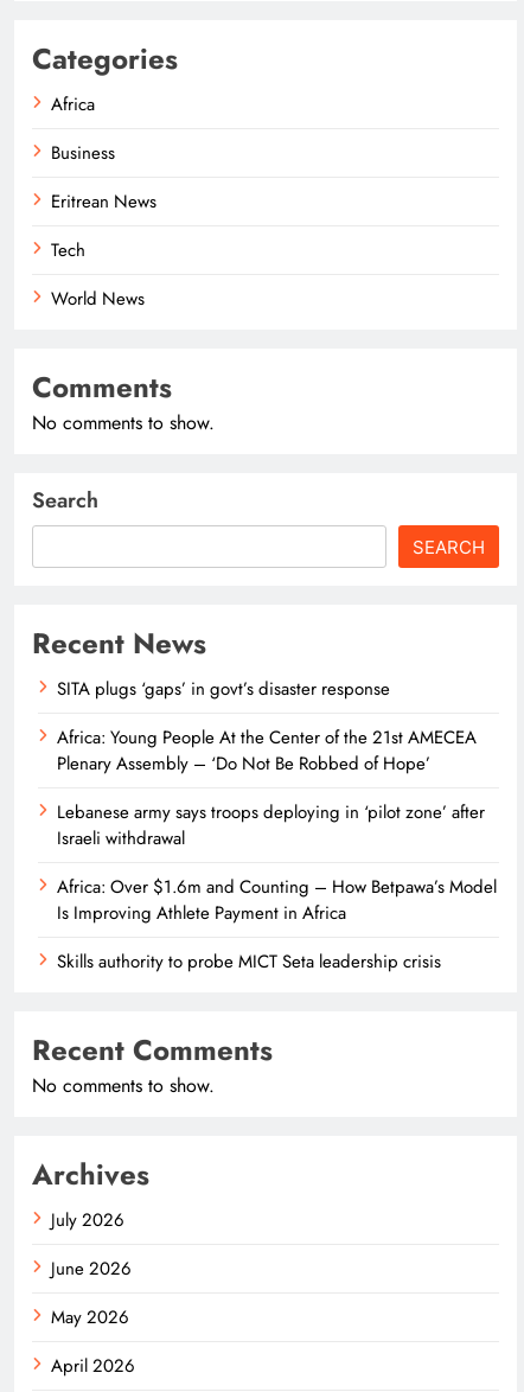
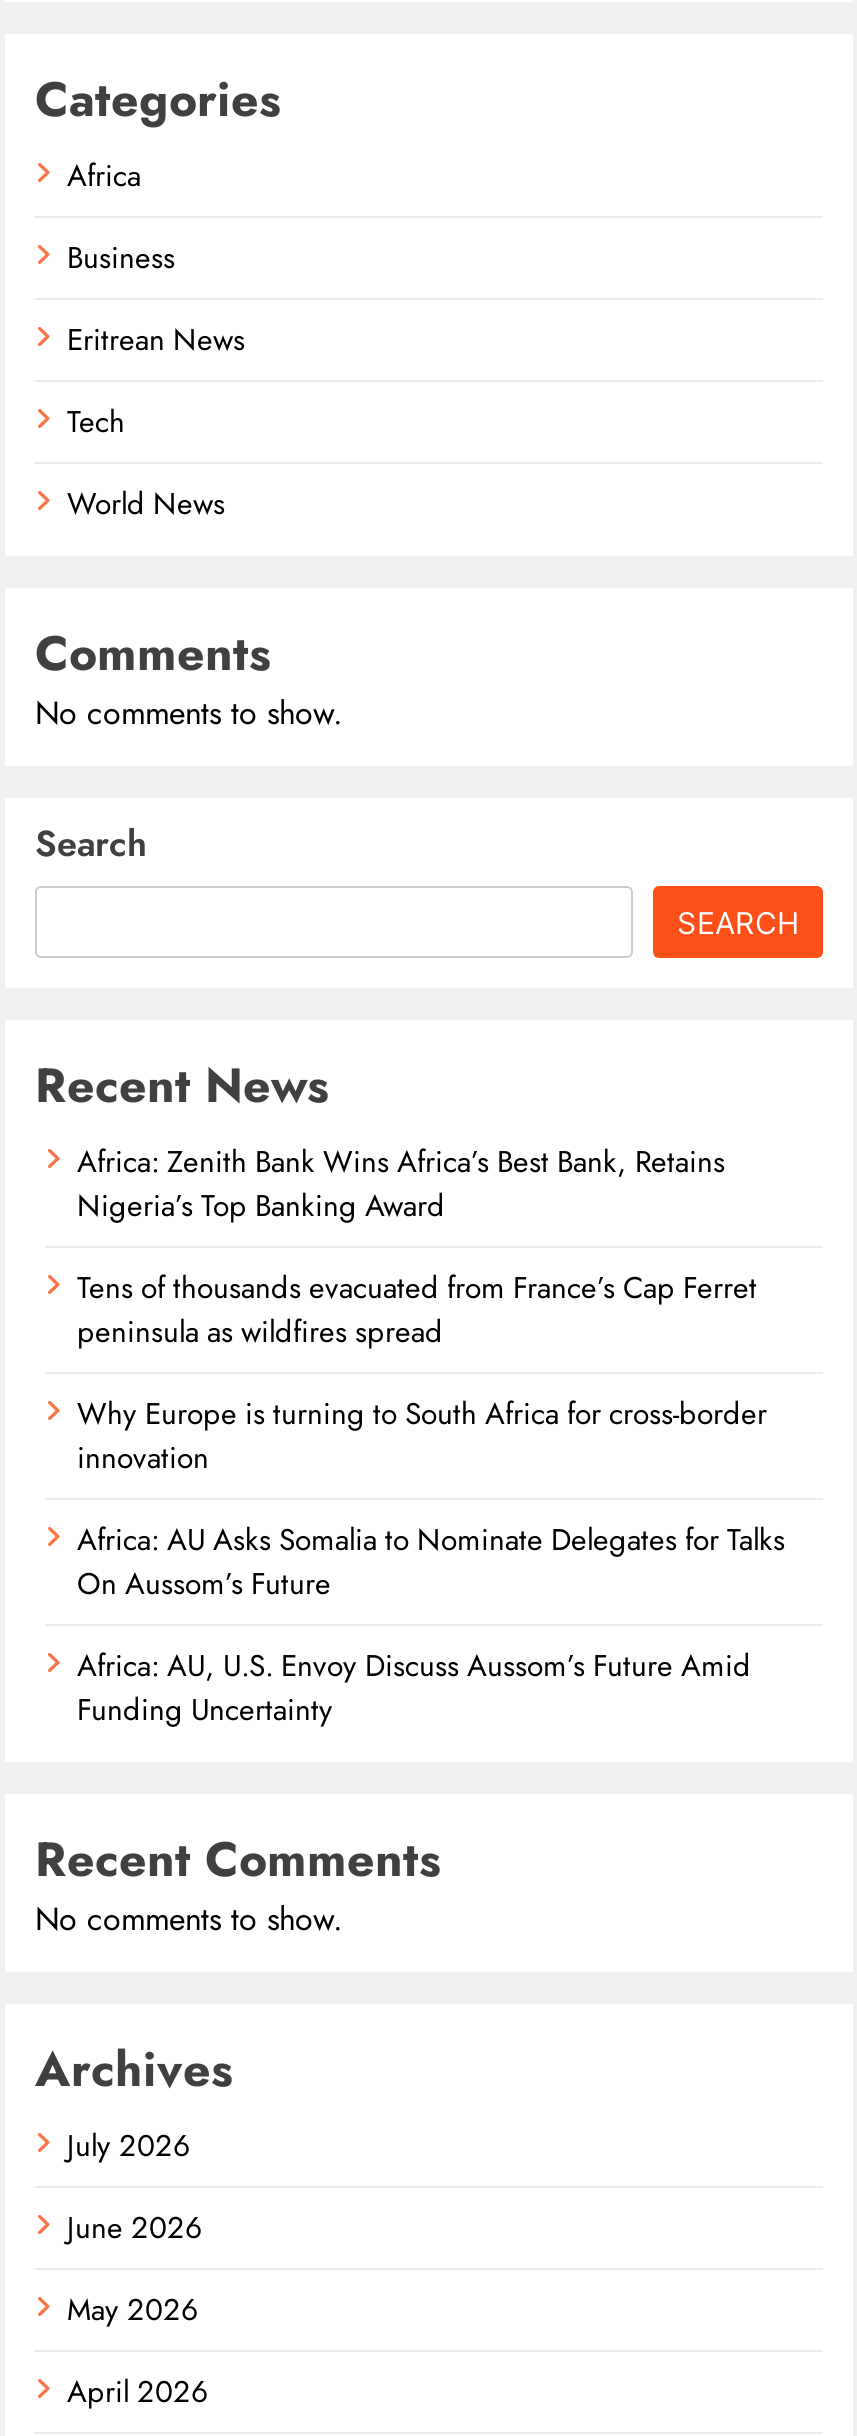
- SITA plugs ‘gaps’ in govt’s disaster response
+ Africa: Zenith Bank Wins Africa’s Best Bank, Retains
+ Nigeria’s Top Banking Award

- Africa: Young People At the Center of the 21st AMECEA
- Plenary Assembly – ‘Do Not Be Robbed of Hope’
+ Tens of thousands evacuated from France’s Cap Ferret
+ peninsula as wildfires spread

- Lebanese army says troops deploying in ‘pilot zone’ after
- Israeli withdrawal
+ Why Europe is turning to South Africa for cross-border
+ innovation

- Africa: Over $1.6m and Counting – How Betpawa’s Model
- Is Improving Athlete Payment in Africa
+ Africa: AU Asks Somalia to Nominate Delegates for Talks
+ On Aussom’s Future

- Skills authority to probe MICT Seta leadership crisis
+ Africa: AU, U.S. Envoy Discuss Aussom’s Future Amid
+ Funding Uncertainty
